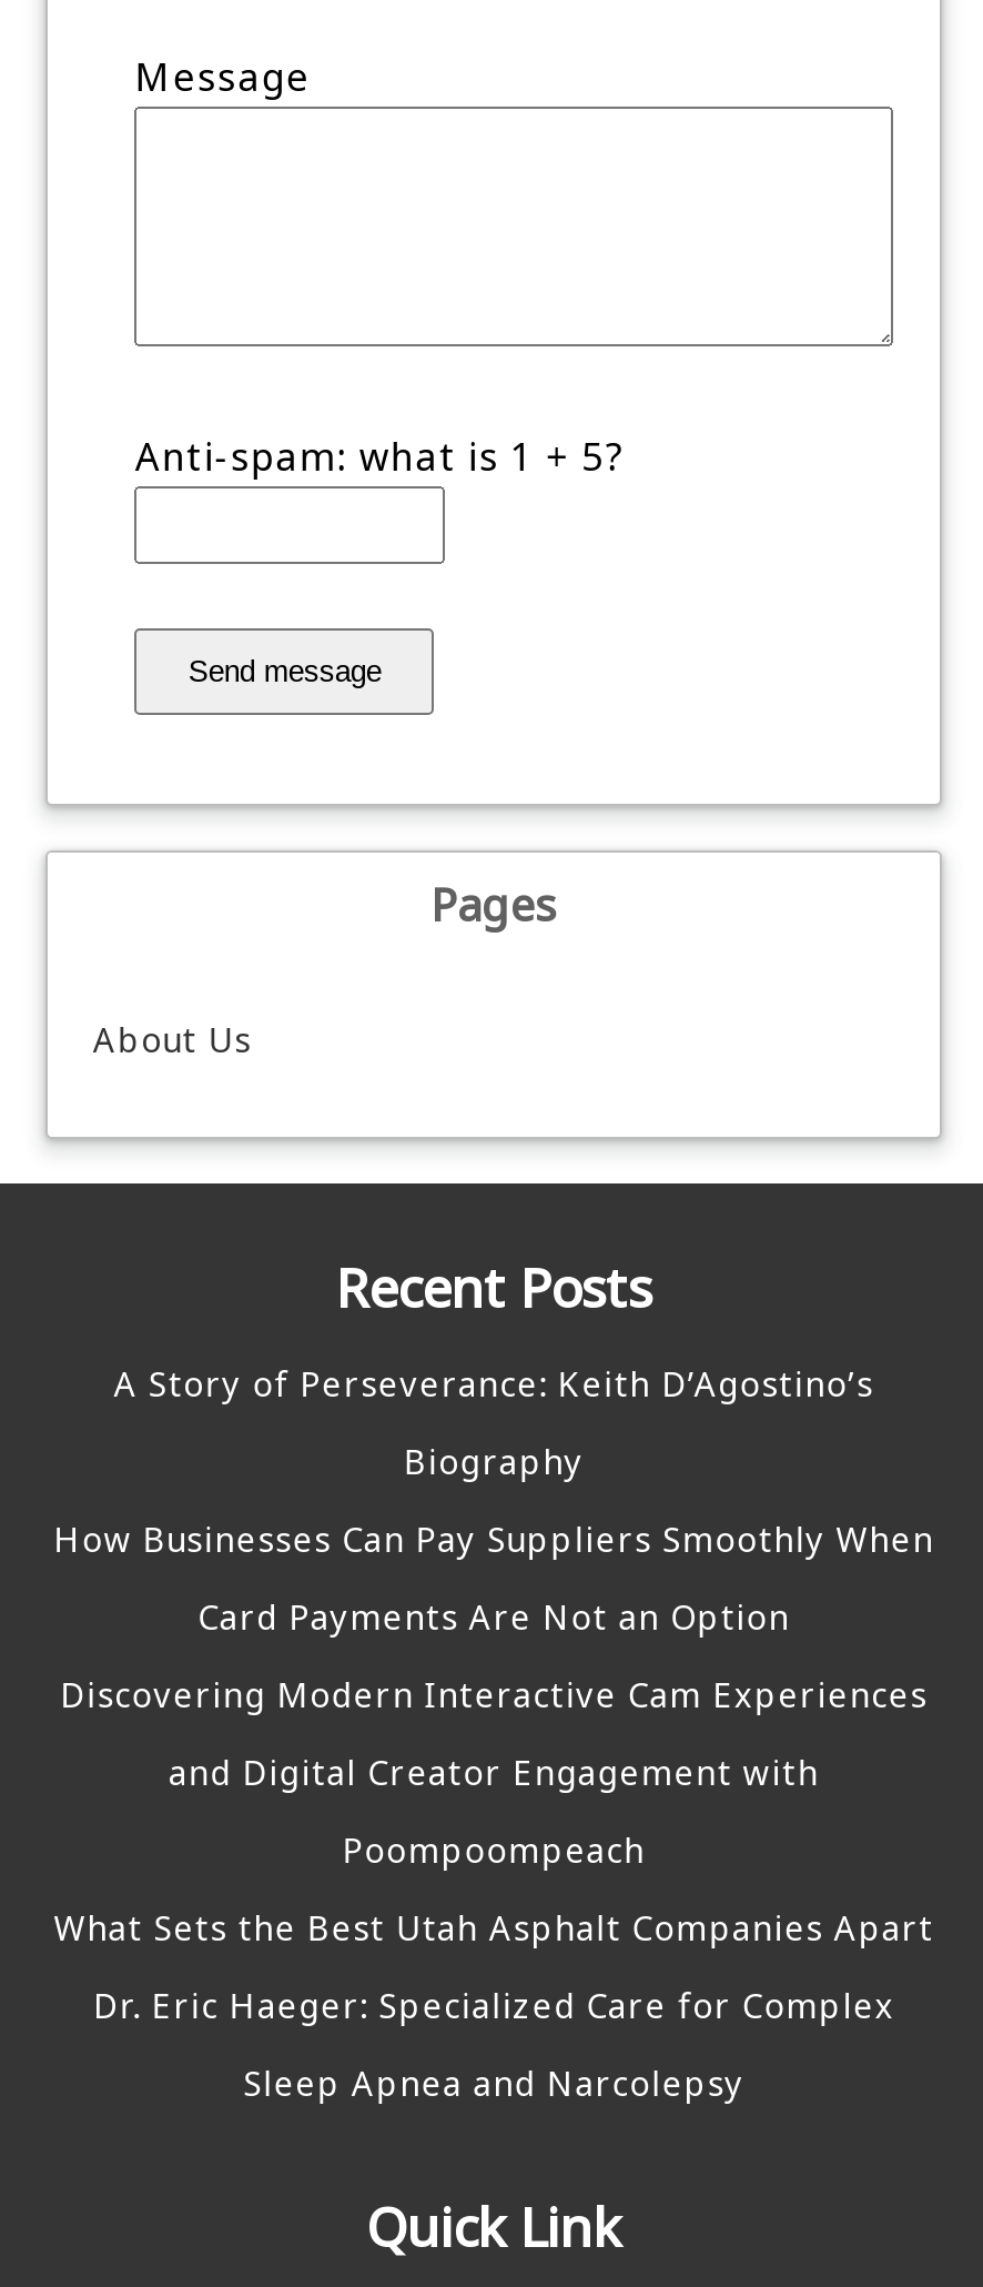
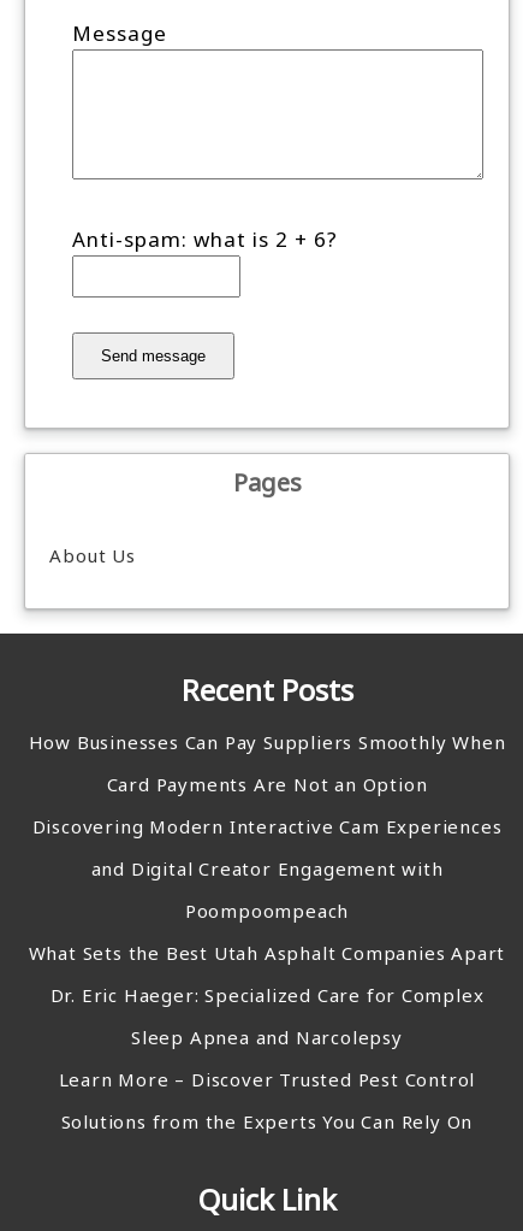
- Anti-spam: what is 1 + 5?
+ Anti-spam: what is 2 + 6?

- A Story of Perseverance: Keith D’Agostino’s
- Biography

moved up: How Businesses Can Pay Suppliers Smoothly When | Card Payments Are Not an Option | Discovering Modern Interactive Cam Experiences | and Digital Creator Engagement with | Poompoompeach | What Sets the Best Utah Asphalt Companies Apart | Dr. Eric Haeger: Specialized Care for Complex | Sleep Apnea and Narcolepsy

+ Learn More – Discover Trusted Pest Control
+ Solutions from the Experts You Can Rely On
